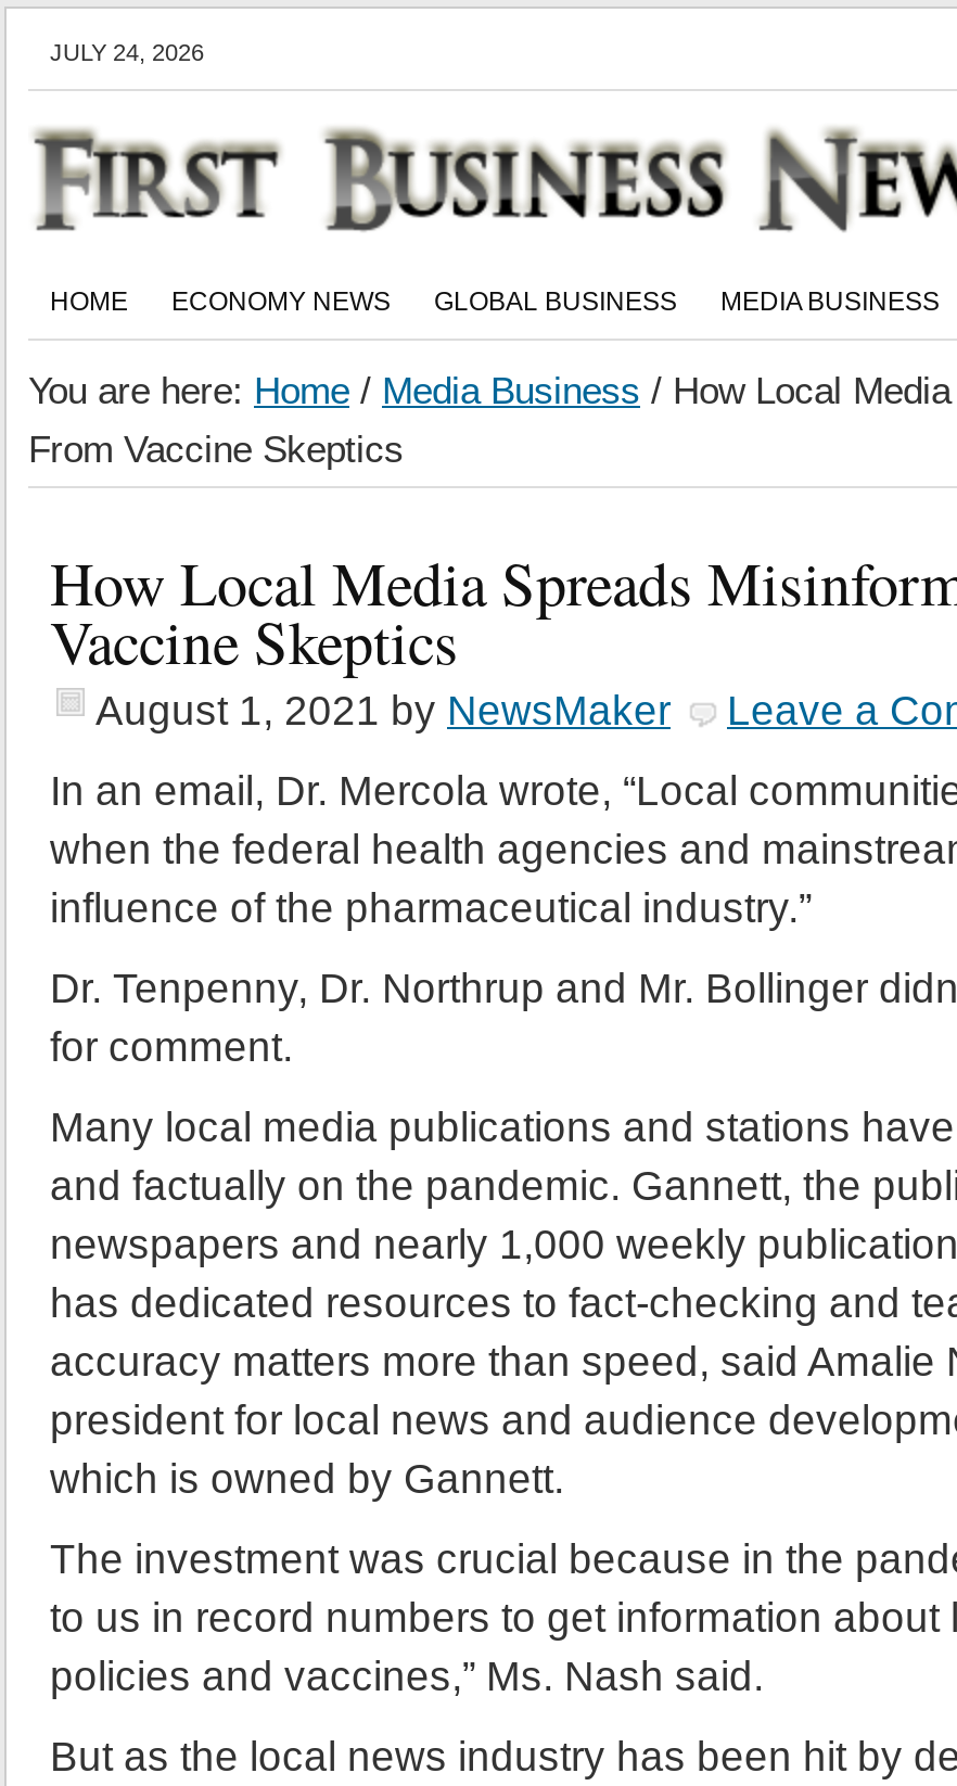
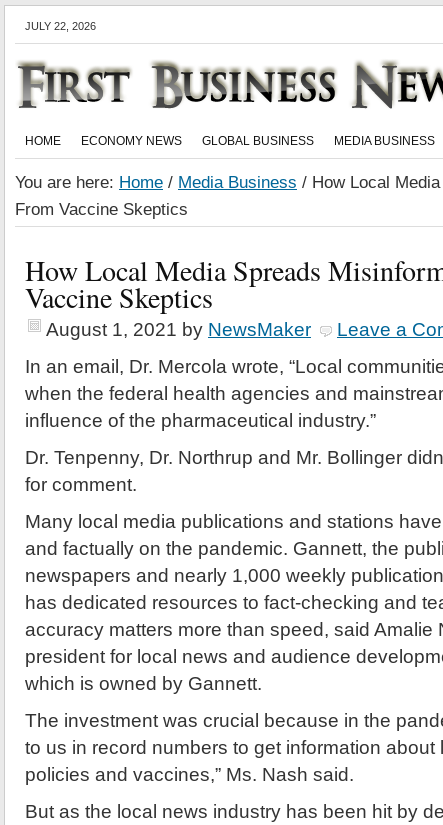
- JULY 24, 2026
+ JULY 22, 2026
